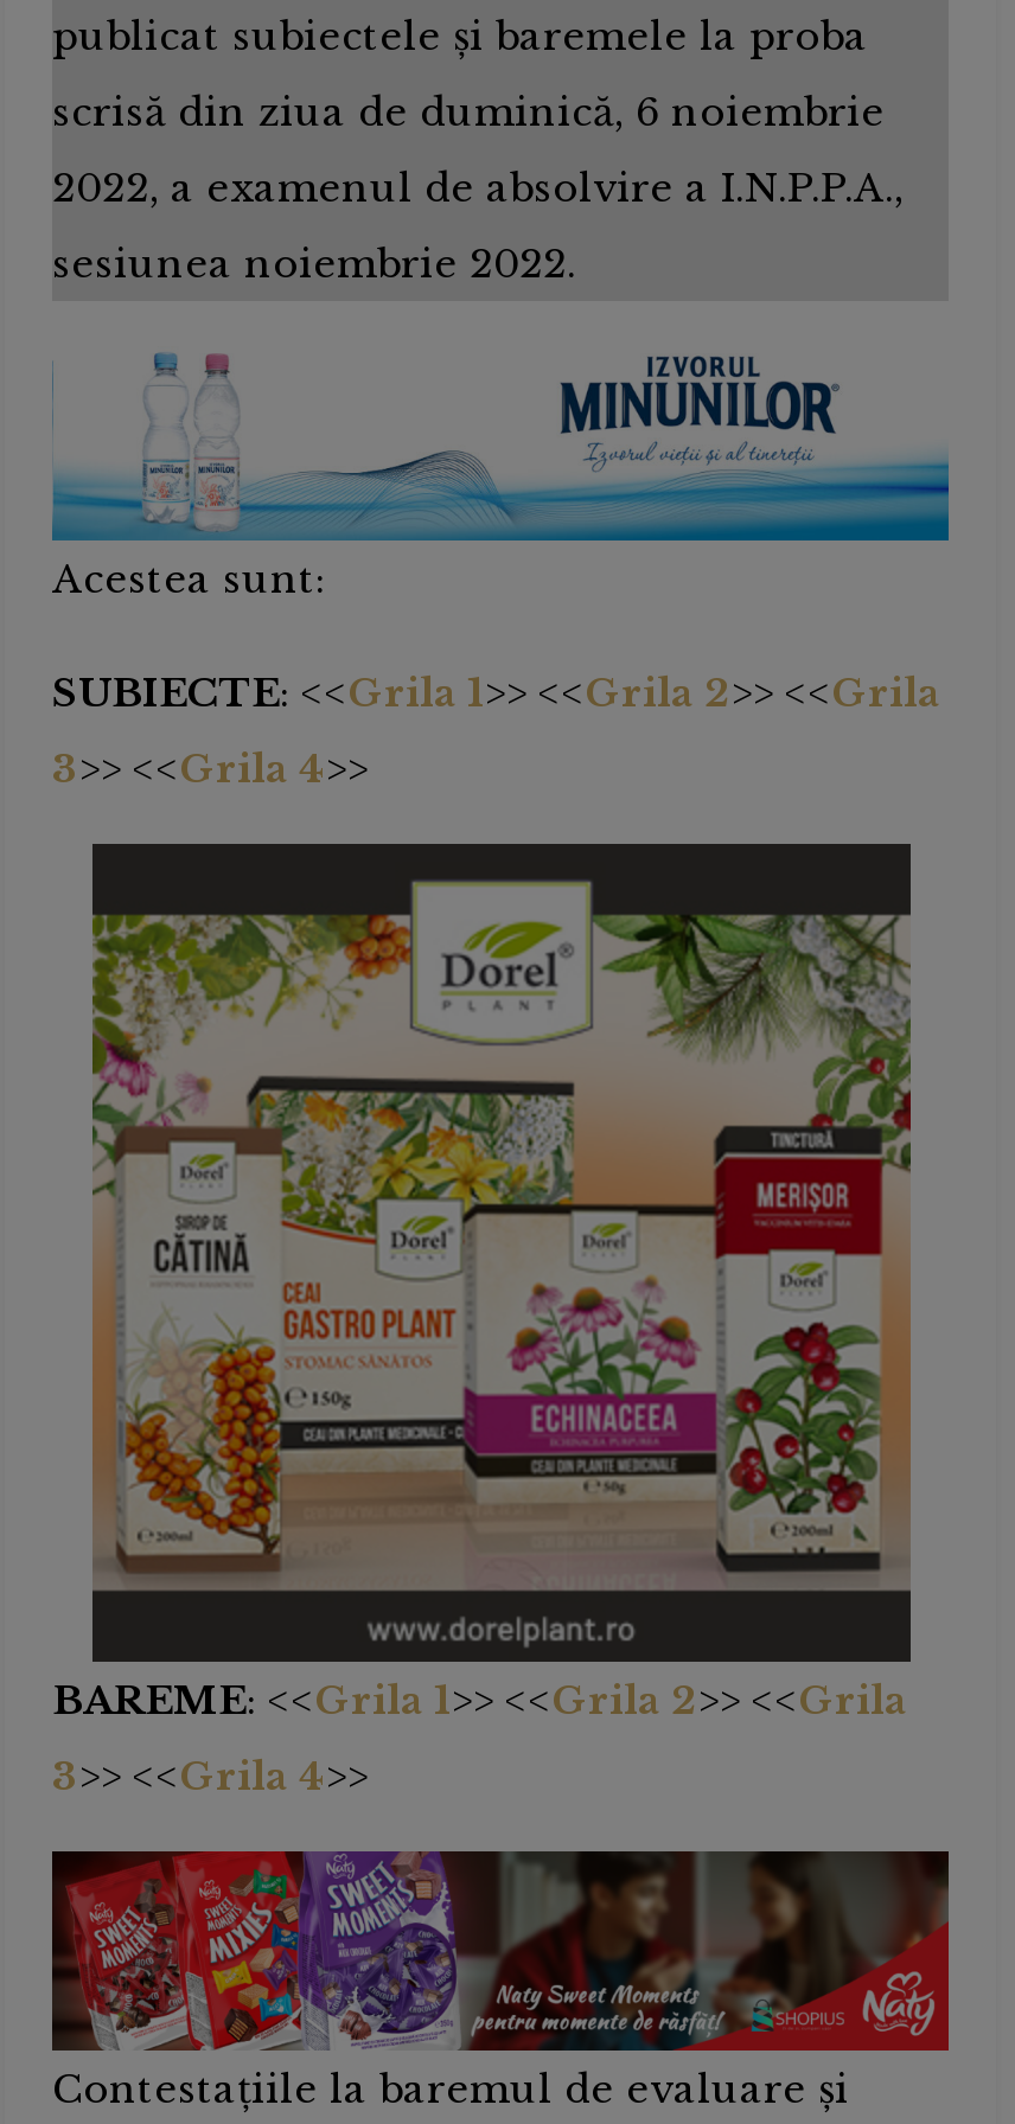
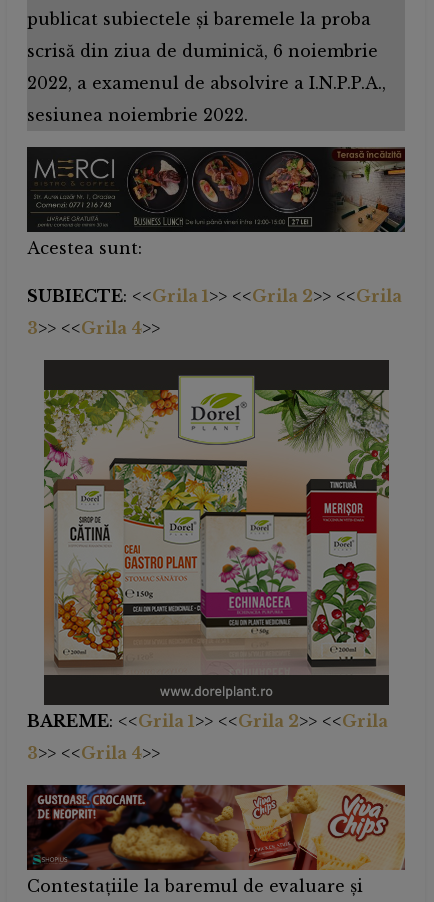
- [image]
+ [image]

- [image]
+ [image]
